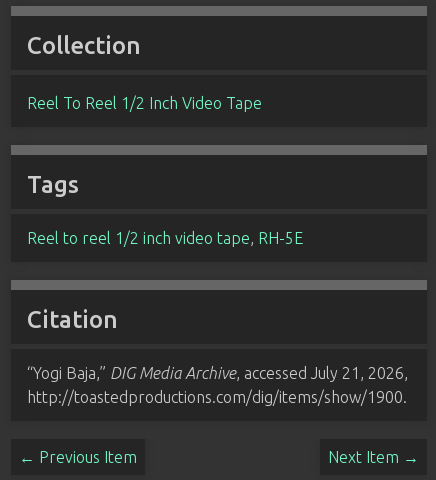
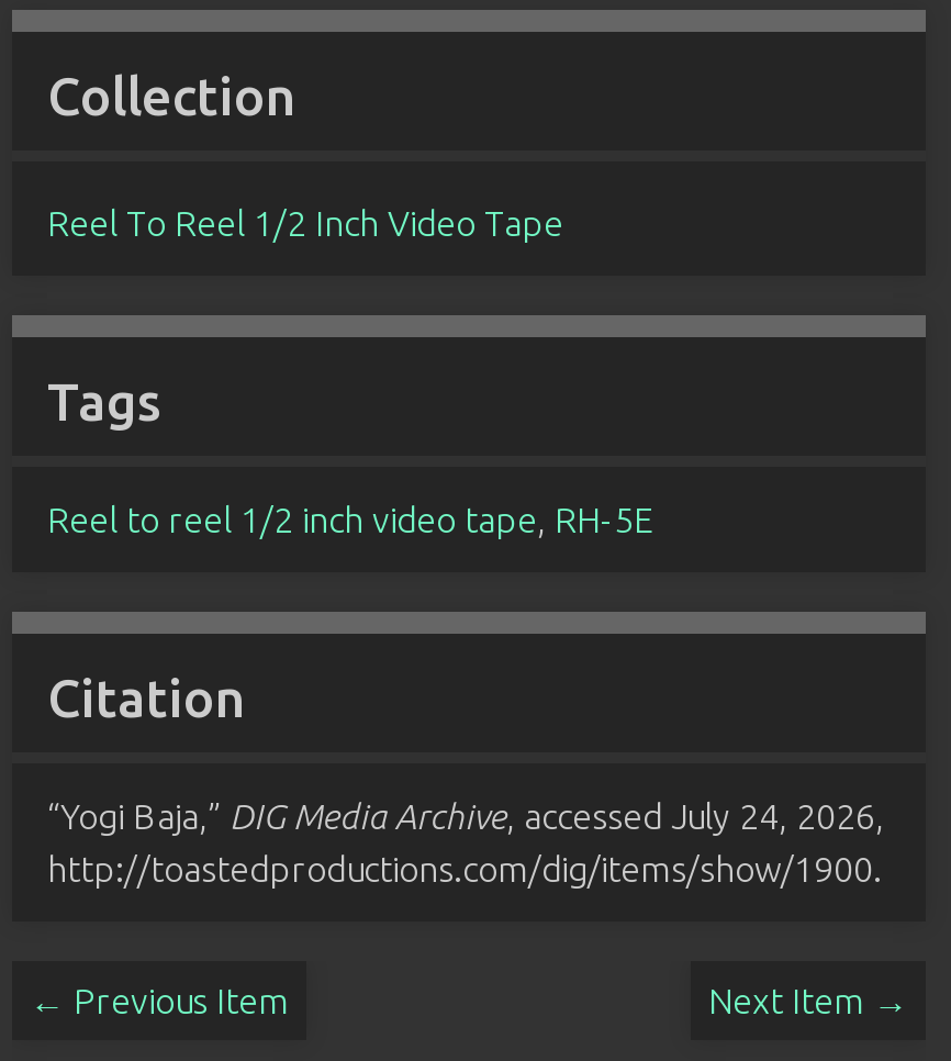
- “Yogi Baja,” DIG Media Archive, accessed July 21, 2026,
+ “Yogi Baja,” DIG Media Archive, accessed July 24, 2026,
